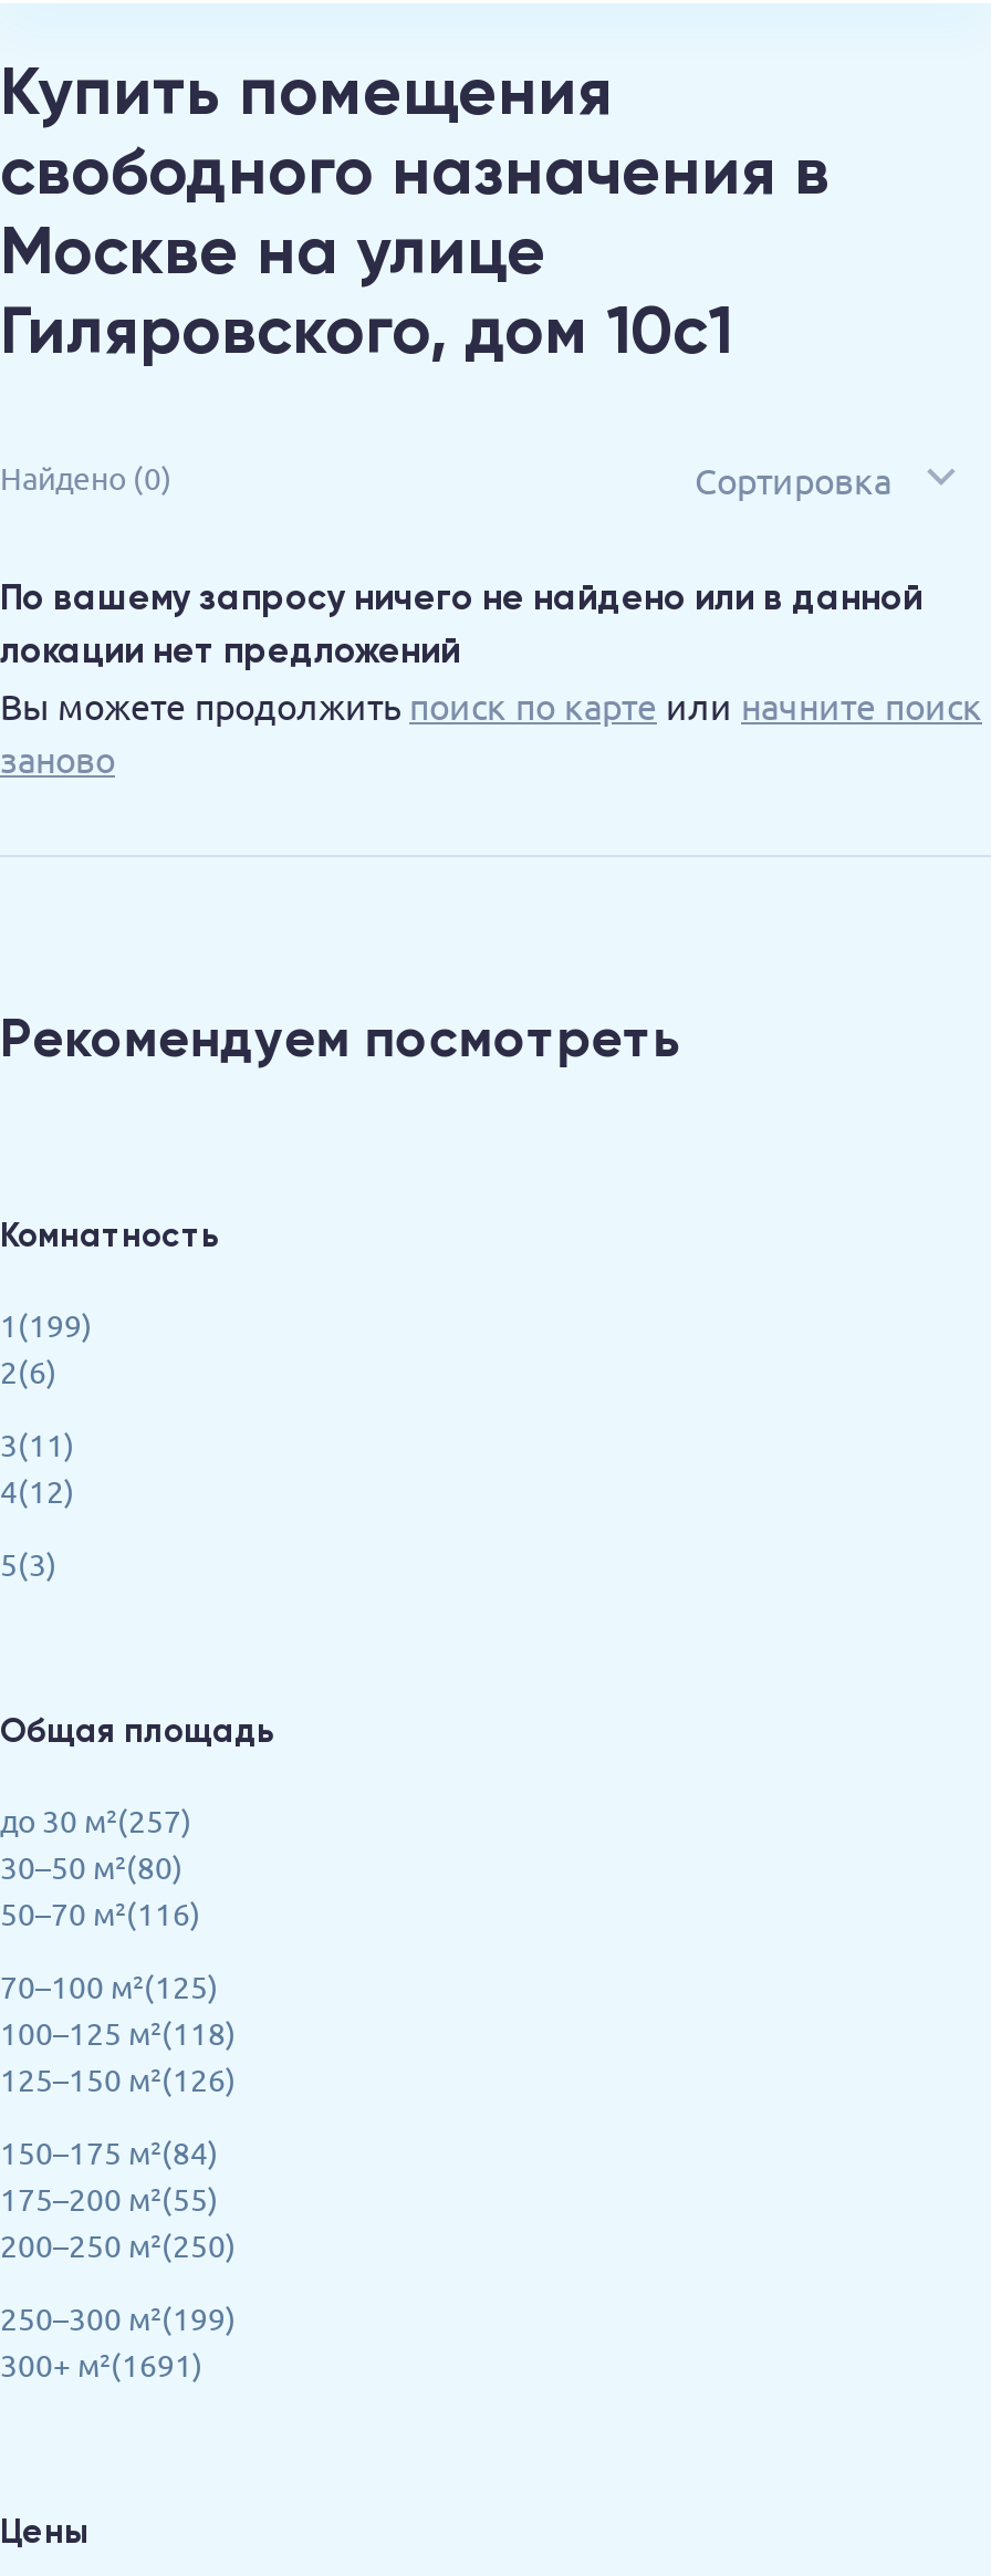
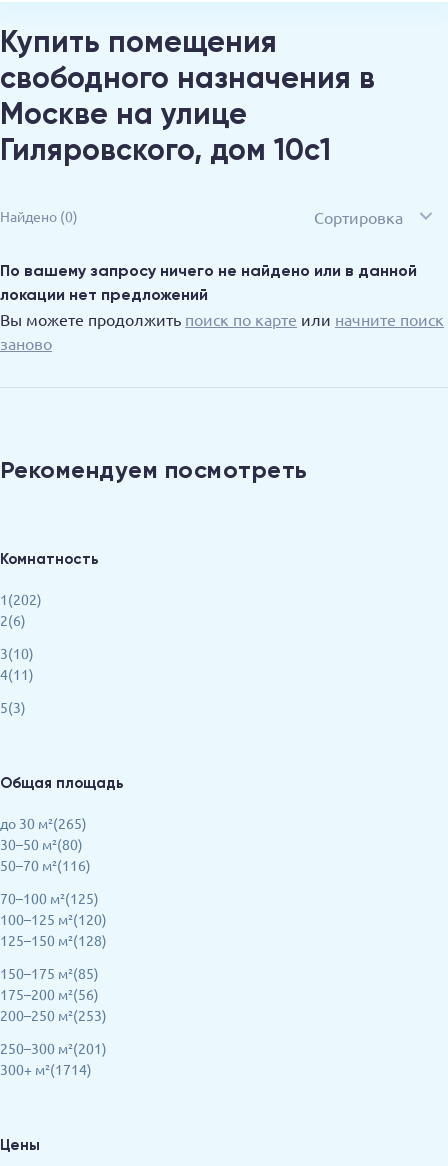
- 1(199)
+ 1(202)

- 3(11)
+ 3(10)

- 4(12)
+ 4(11)

- до 30 м²(257)
+ до 30 м²(265)

- 100–125 м²(118)
- 125–150 м²(126)
+ 100–125 м²(120)
+ 125–150 м²(128)

- 150–175 м²(84)
- 175–200 м²(55)
- 200–250 м²(250)
+ 150–175 м²(85)
+ 175–200 м²(56)
+ 200–250 м²(253)

- 250–300 м²(199)
- 300+ м²(1691)
+ 250–300 м²(201)
+ 300+ м²(1714)
